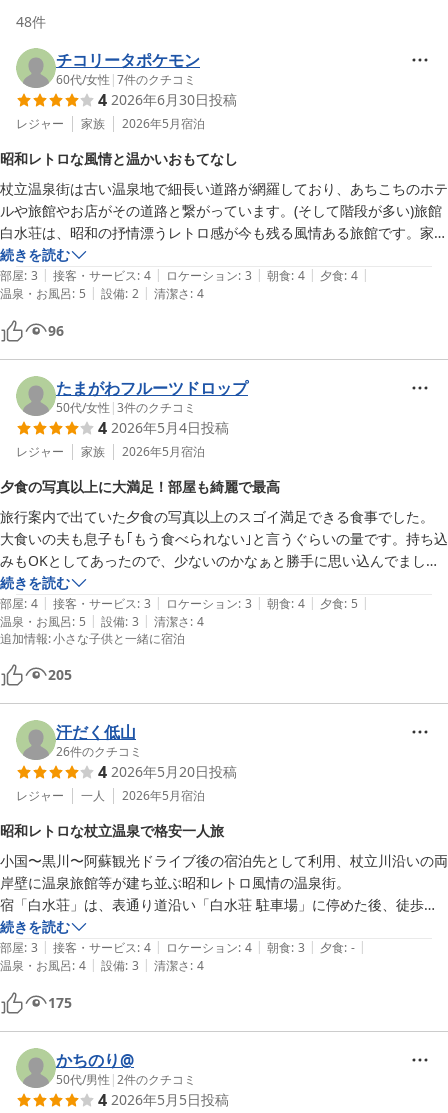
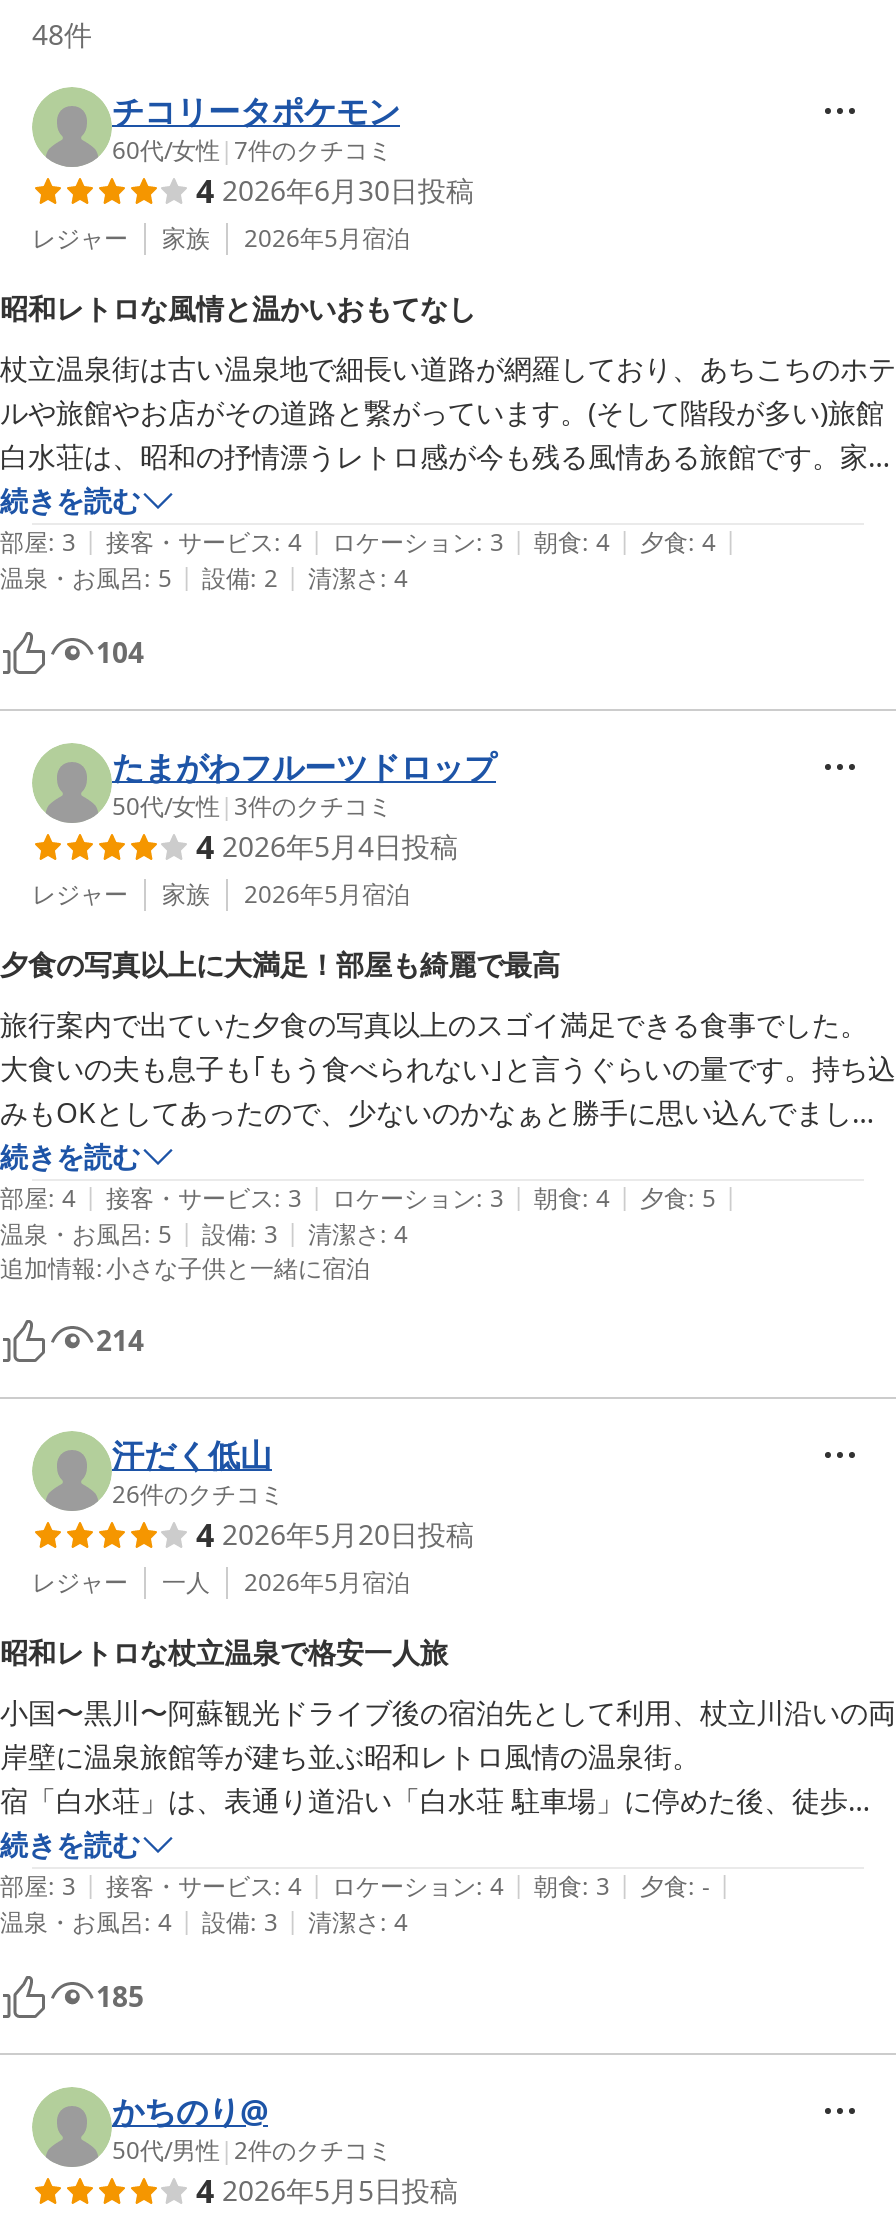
- 96
+ 104

- 205
+ 214

- 175
+ 185
